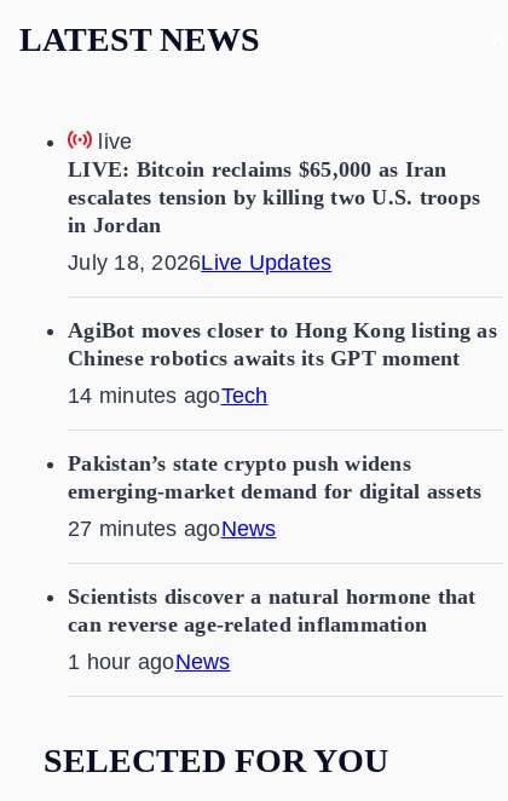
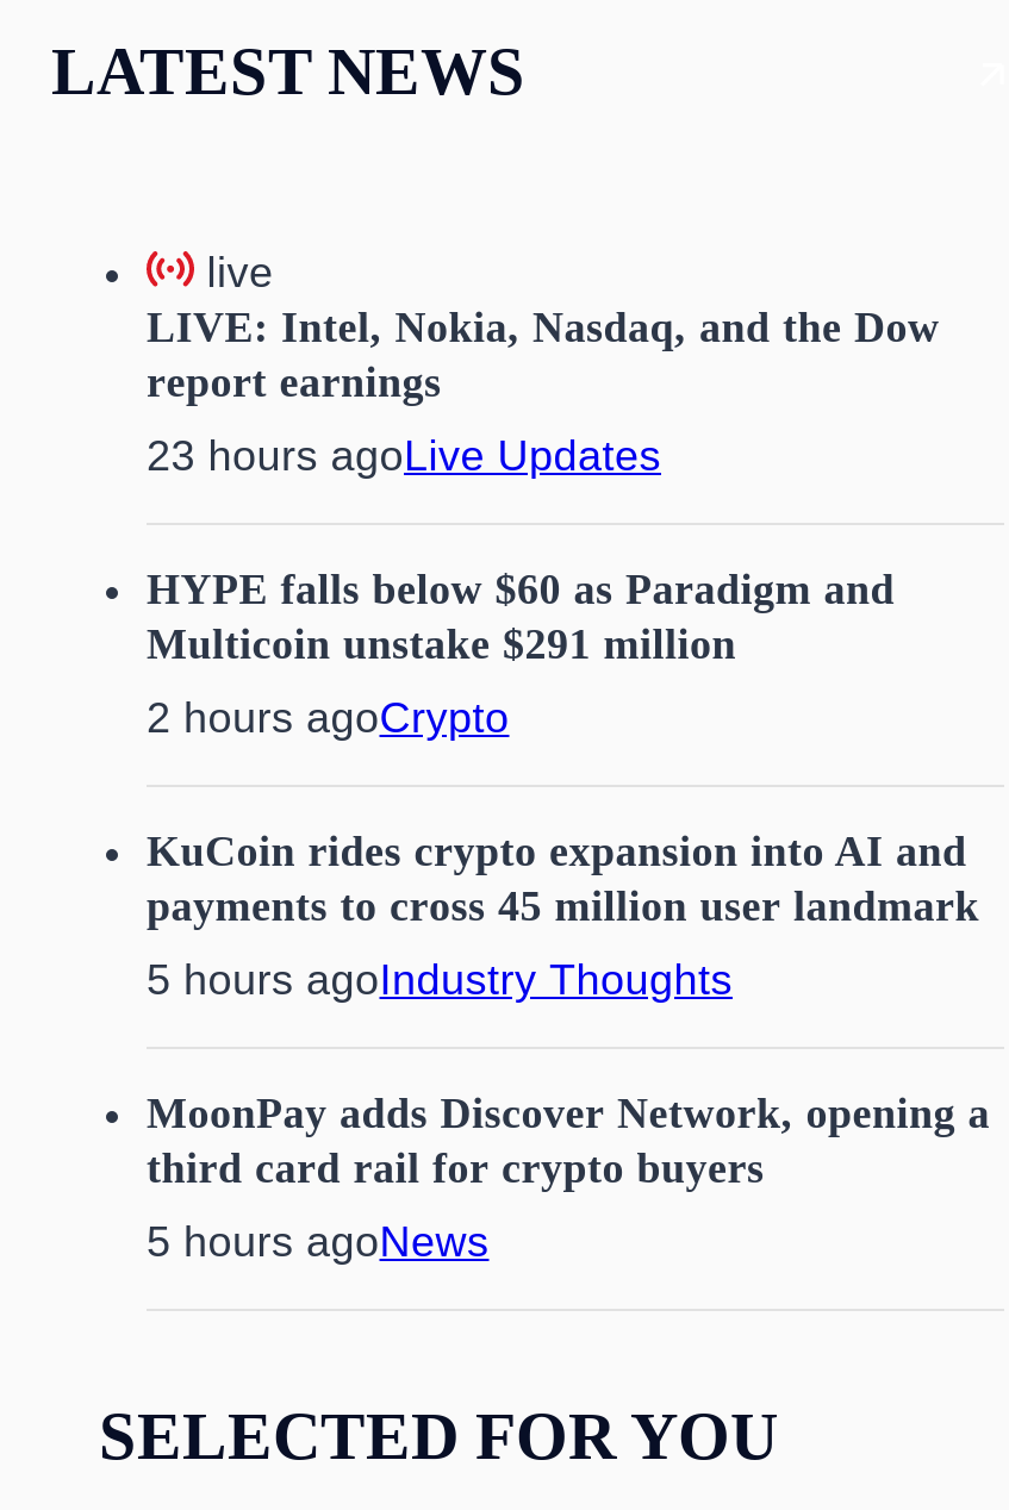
- LIVE: Bitcoin reclaims $65,000 as Iran
- escalates tension by killing two U.S. troops
- in Jordan
+ LIVE: Intel, Nokia, Nasdaq, and the Dow
+ report earnings

- July 18, 2026Live Updates
+ 23 hours agoLive Updates

- AgiBot moves closer to Hong Kong listing as
- Chinese robotics awaits its GPT moment
+ HYPE falls below $60 as Paradigm and
+ Multicoin unstake $291 million

- 14 minutes agoTech
+ 2 hours agoCrypto

- Pakistan’s state crypto push widens
- emerging-market demand for digital assets
+ KuCoin rides crypto expansion into AI and
+ payments to cross 45 million user landmark

- 27 minutes agoNews
+ 5 hours agoIndustry Thoughts

- Scientists discover a natural hormone that
- can reverse age-related inflammation
+ MoonPay adds Discover Network, opening a
+ third card rail for crypto buyers

- 1 hour agoNews
+ 5 hours agoNews
